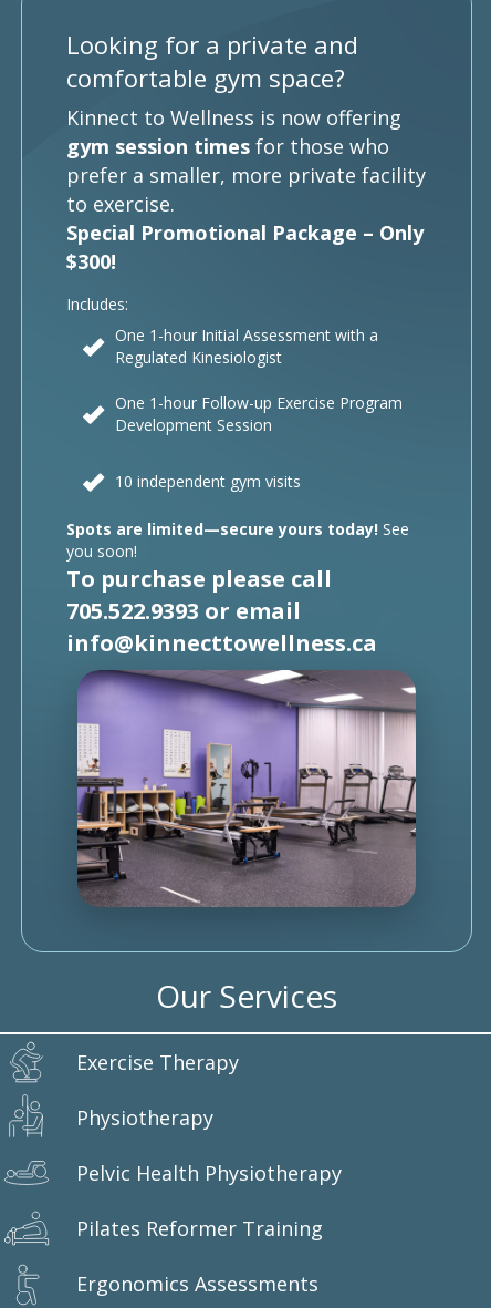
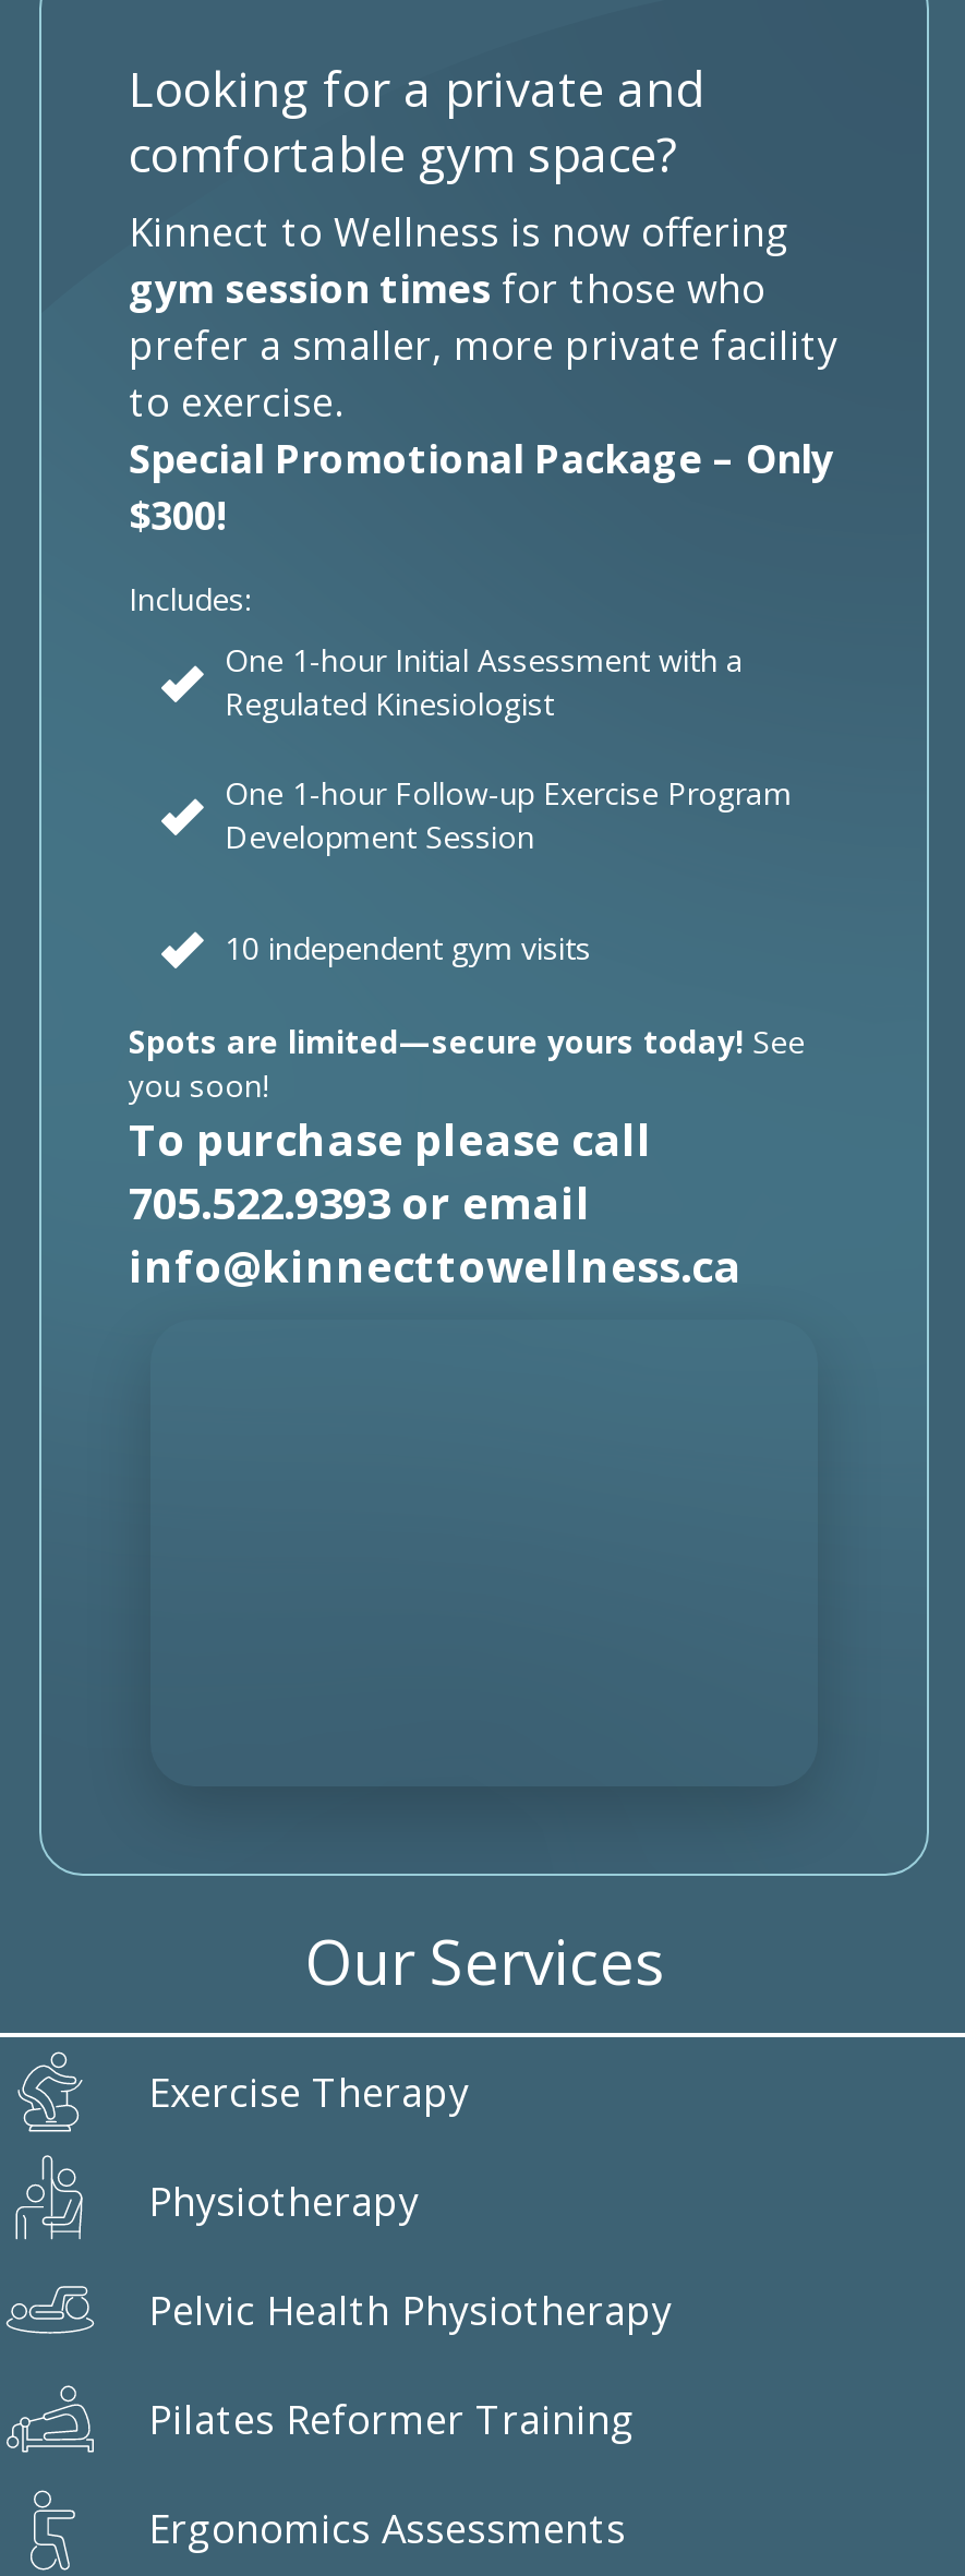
- [image]
